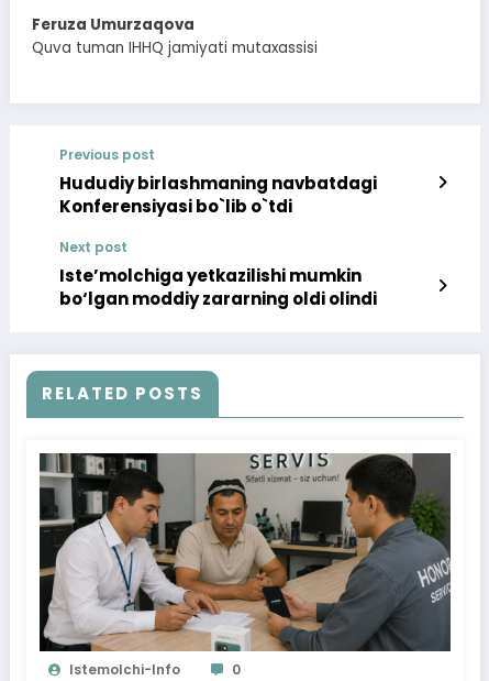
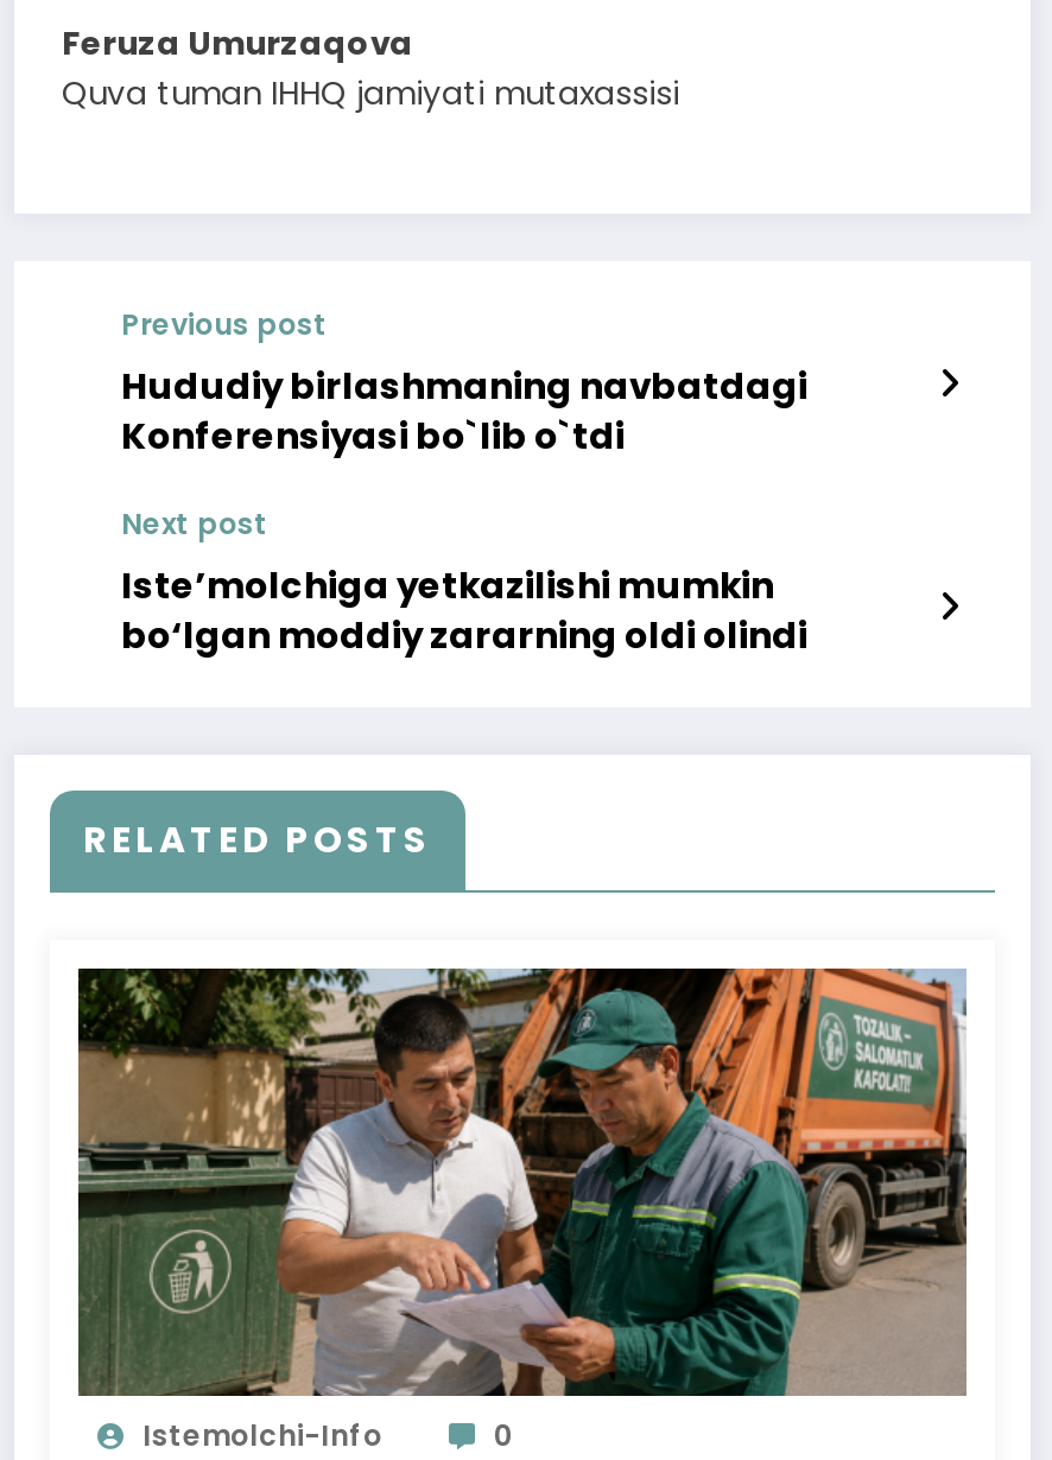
- [image]
+ [image]
